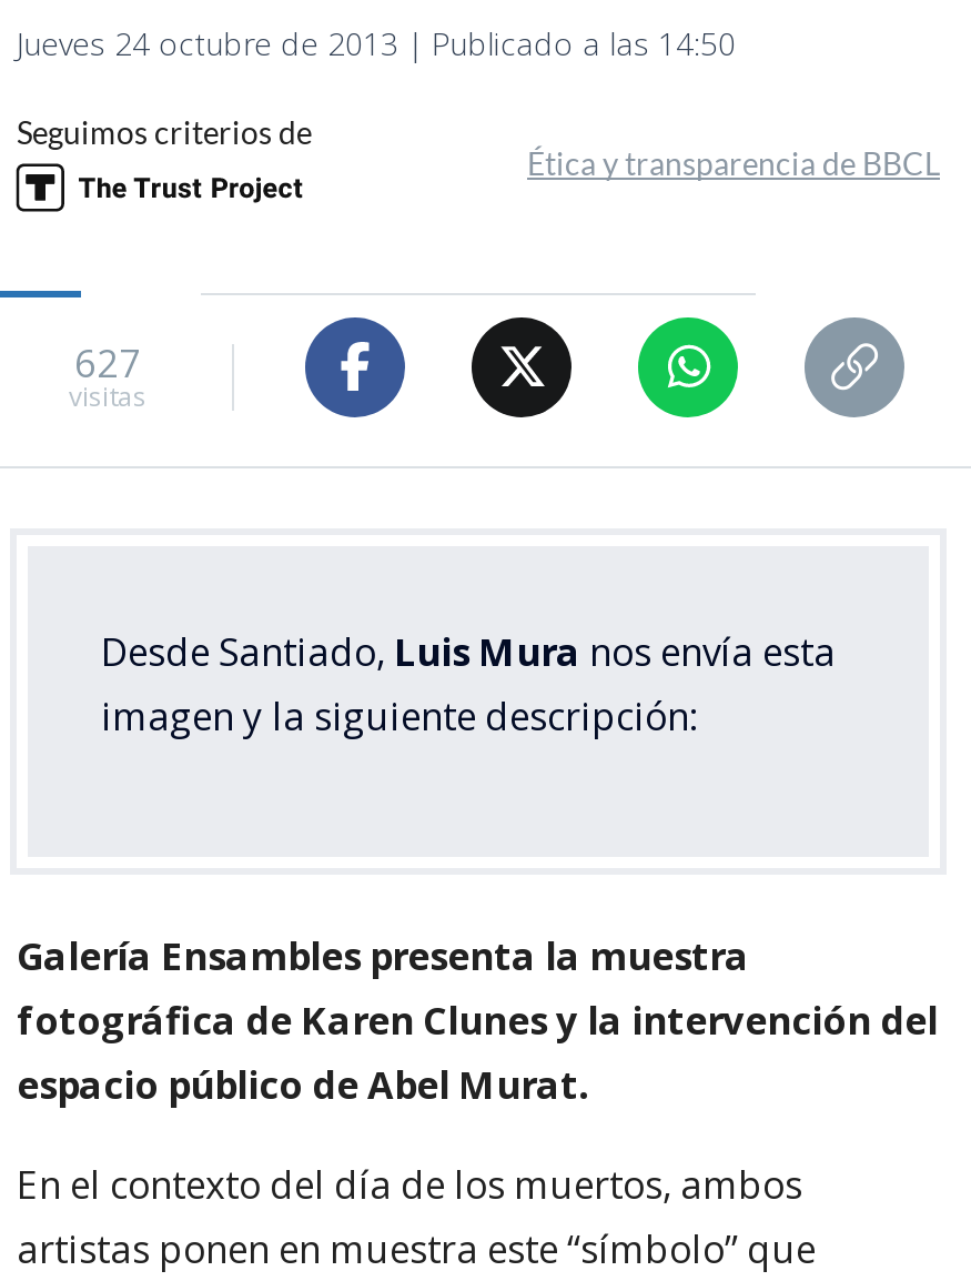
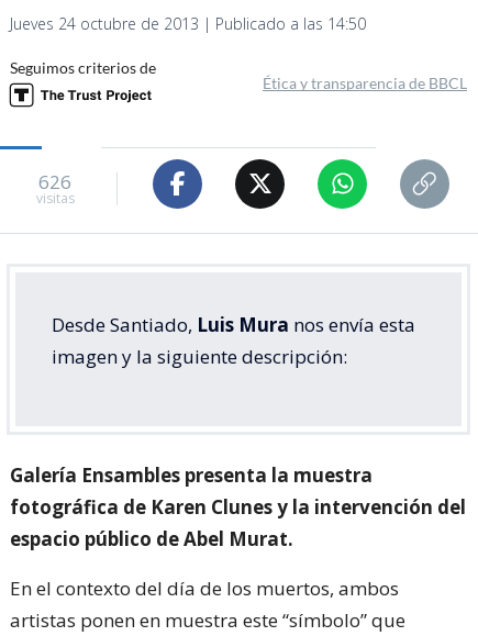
- 627
+ 626
